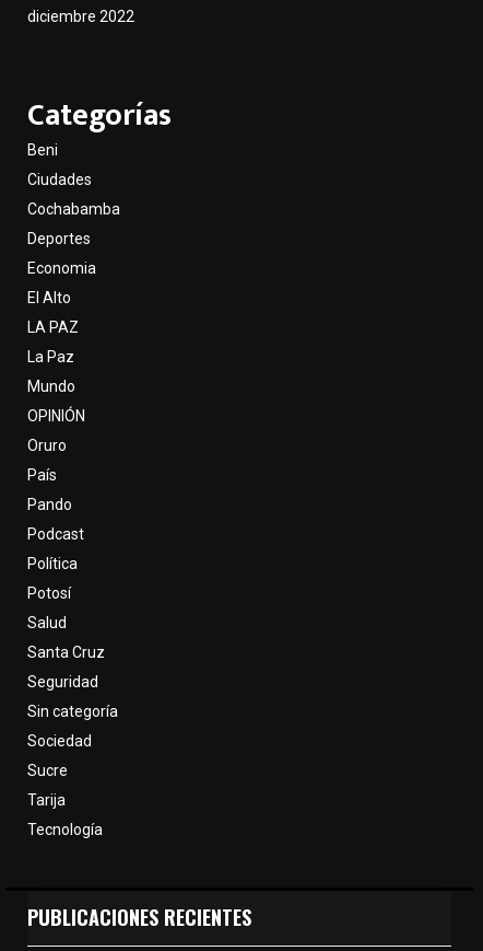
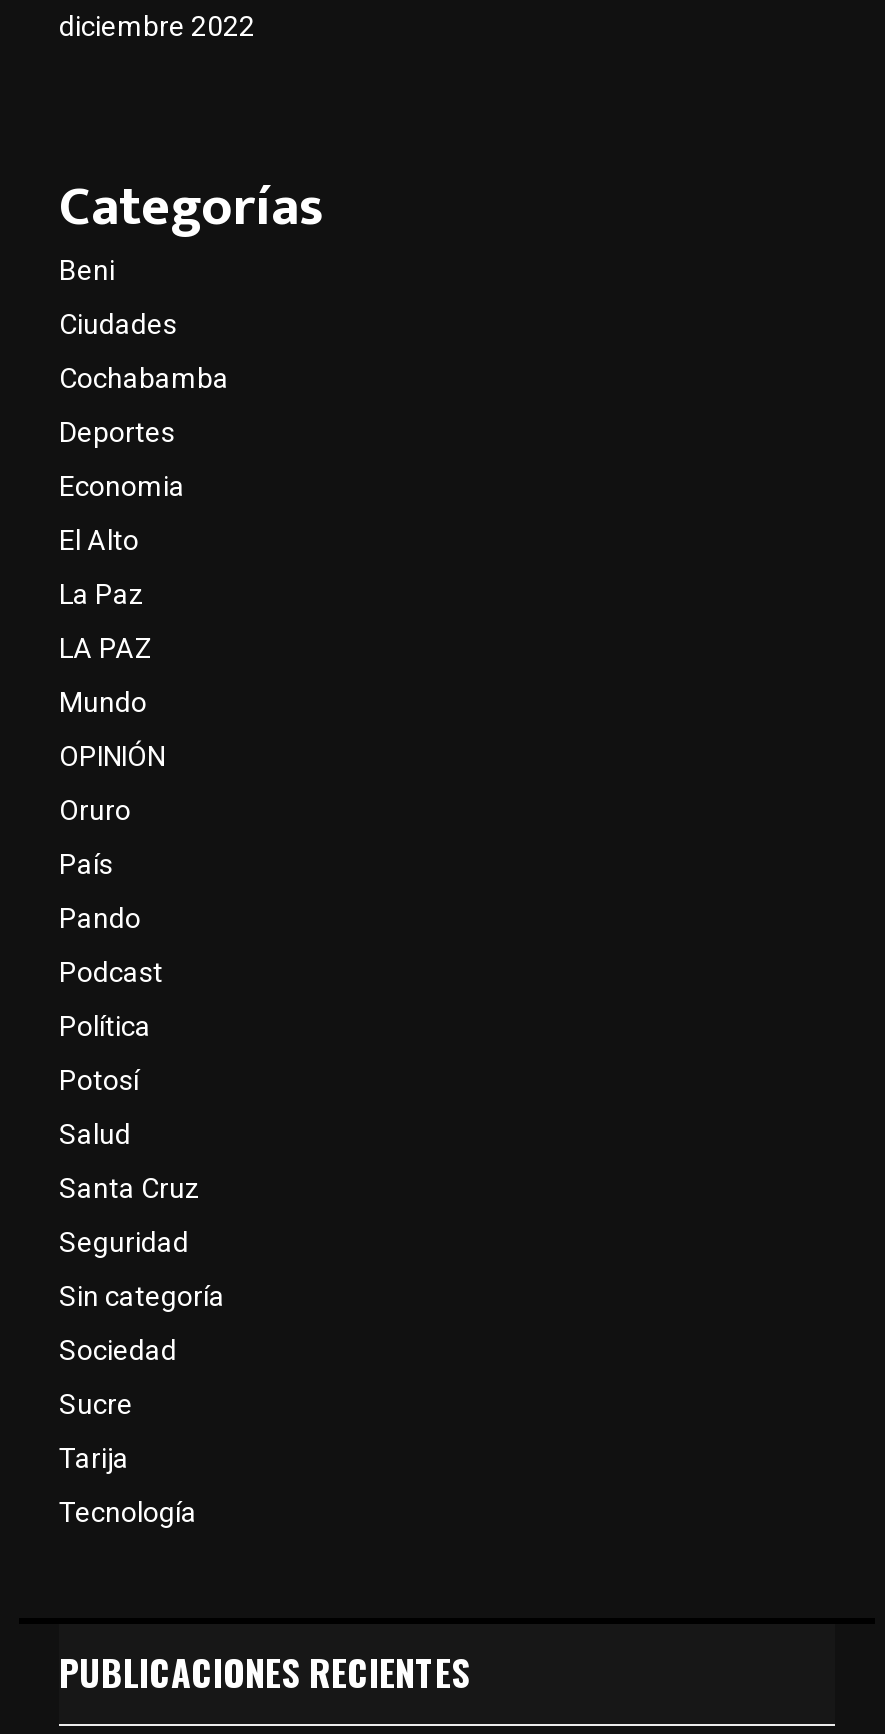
moved down: LA PAZ

moved up: La Paz
